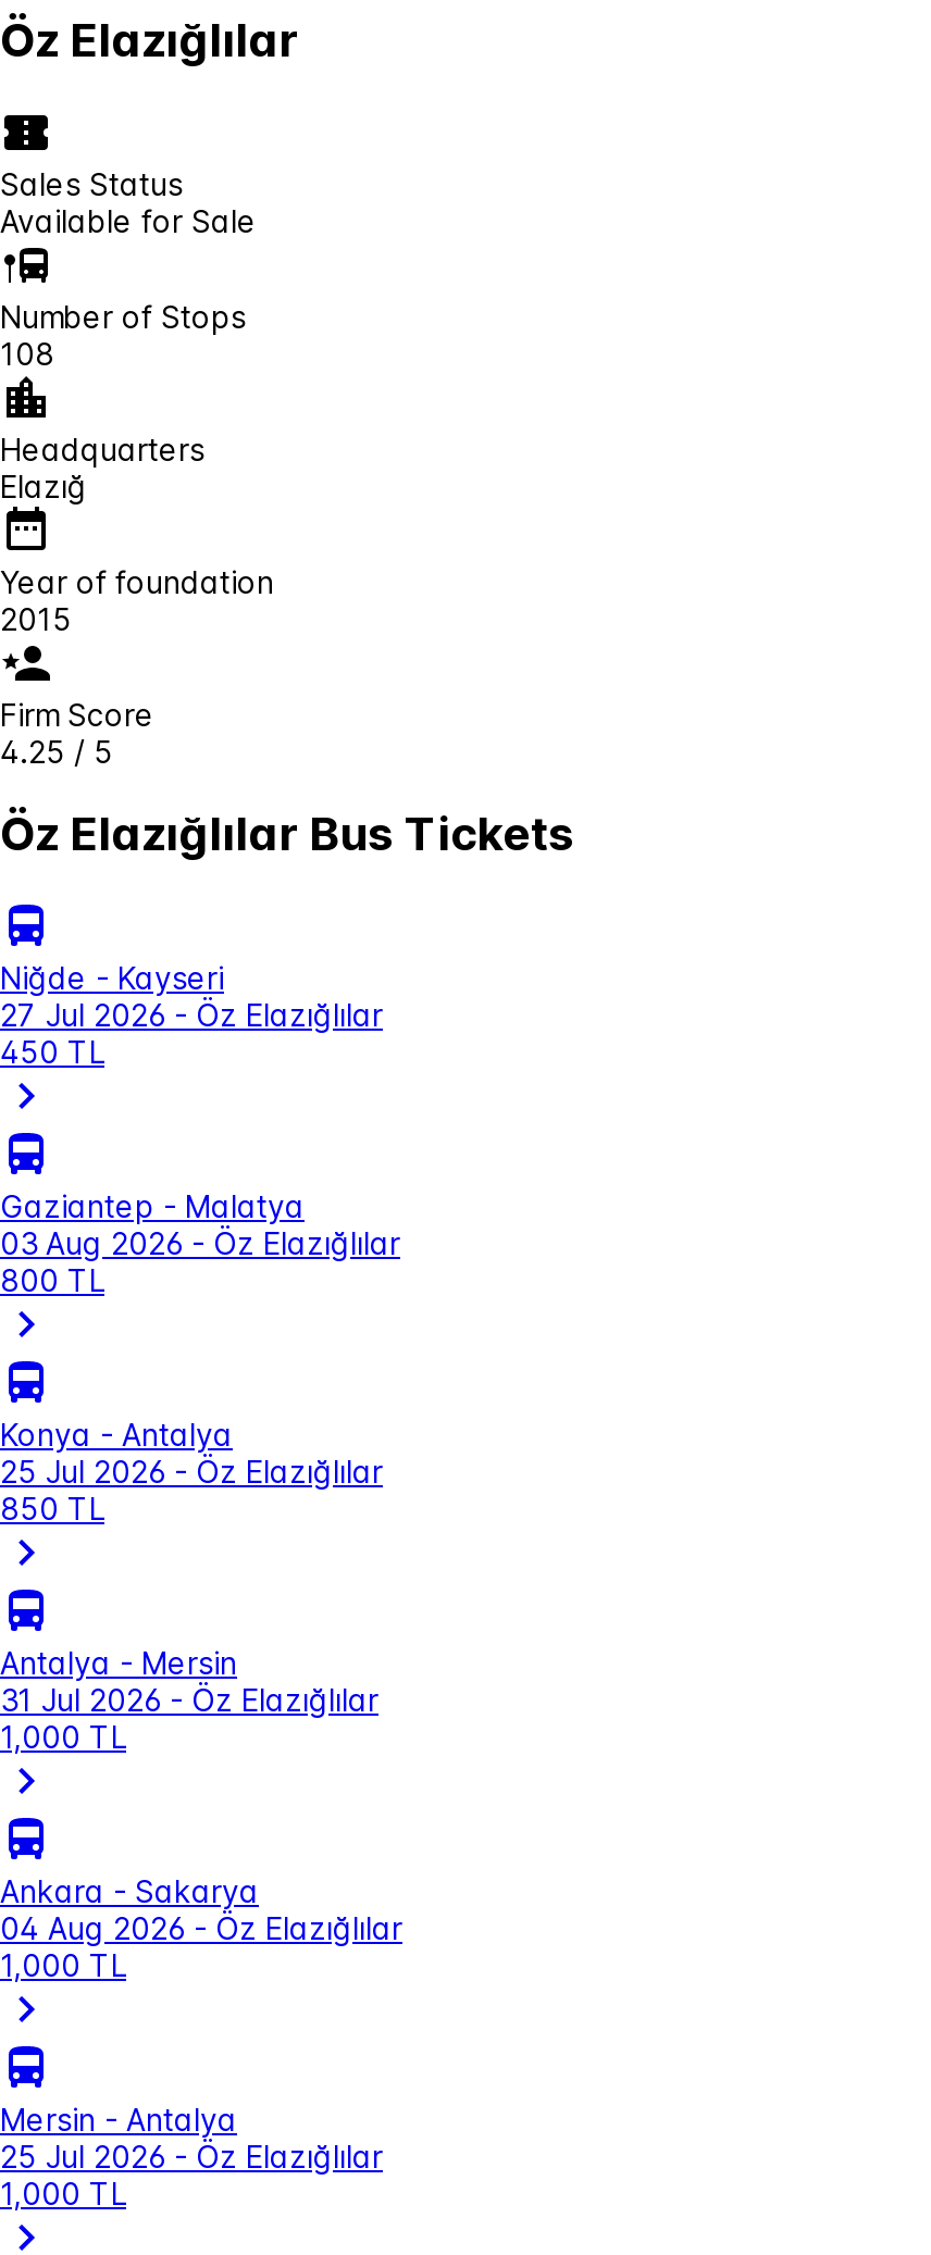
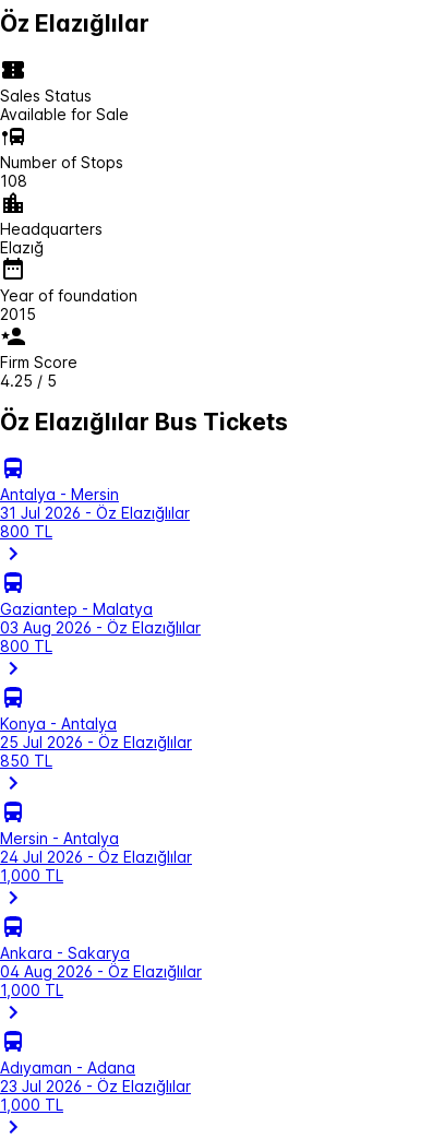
- Niğde - Kayseri
- 27 Jul 2026 - Öz Elazığlılar
- 450 TL
+ 800 TL

+ 24 Jul 2026 - Öz Elazığlılar

moved up: Antalya - Mersin | 31 Jul 2026 - Öz Elazığlılar

moved up: Mersin - Antalya

- 25 Jul 2026 - Öz Elazığlılar
+ Adıyaman - Adana
+ 23 Jul 2026 - Öz Elazığlılar
